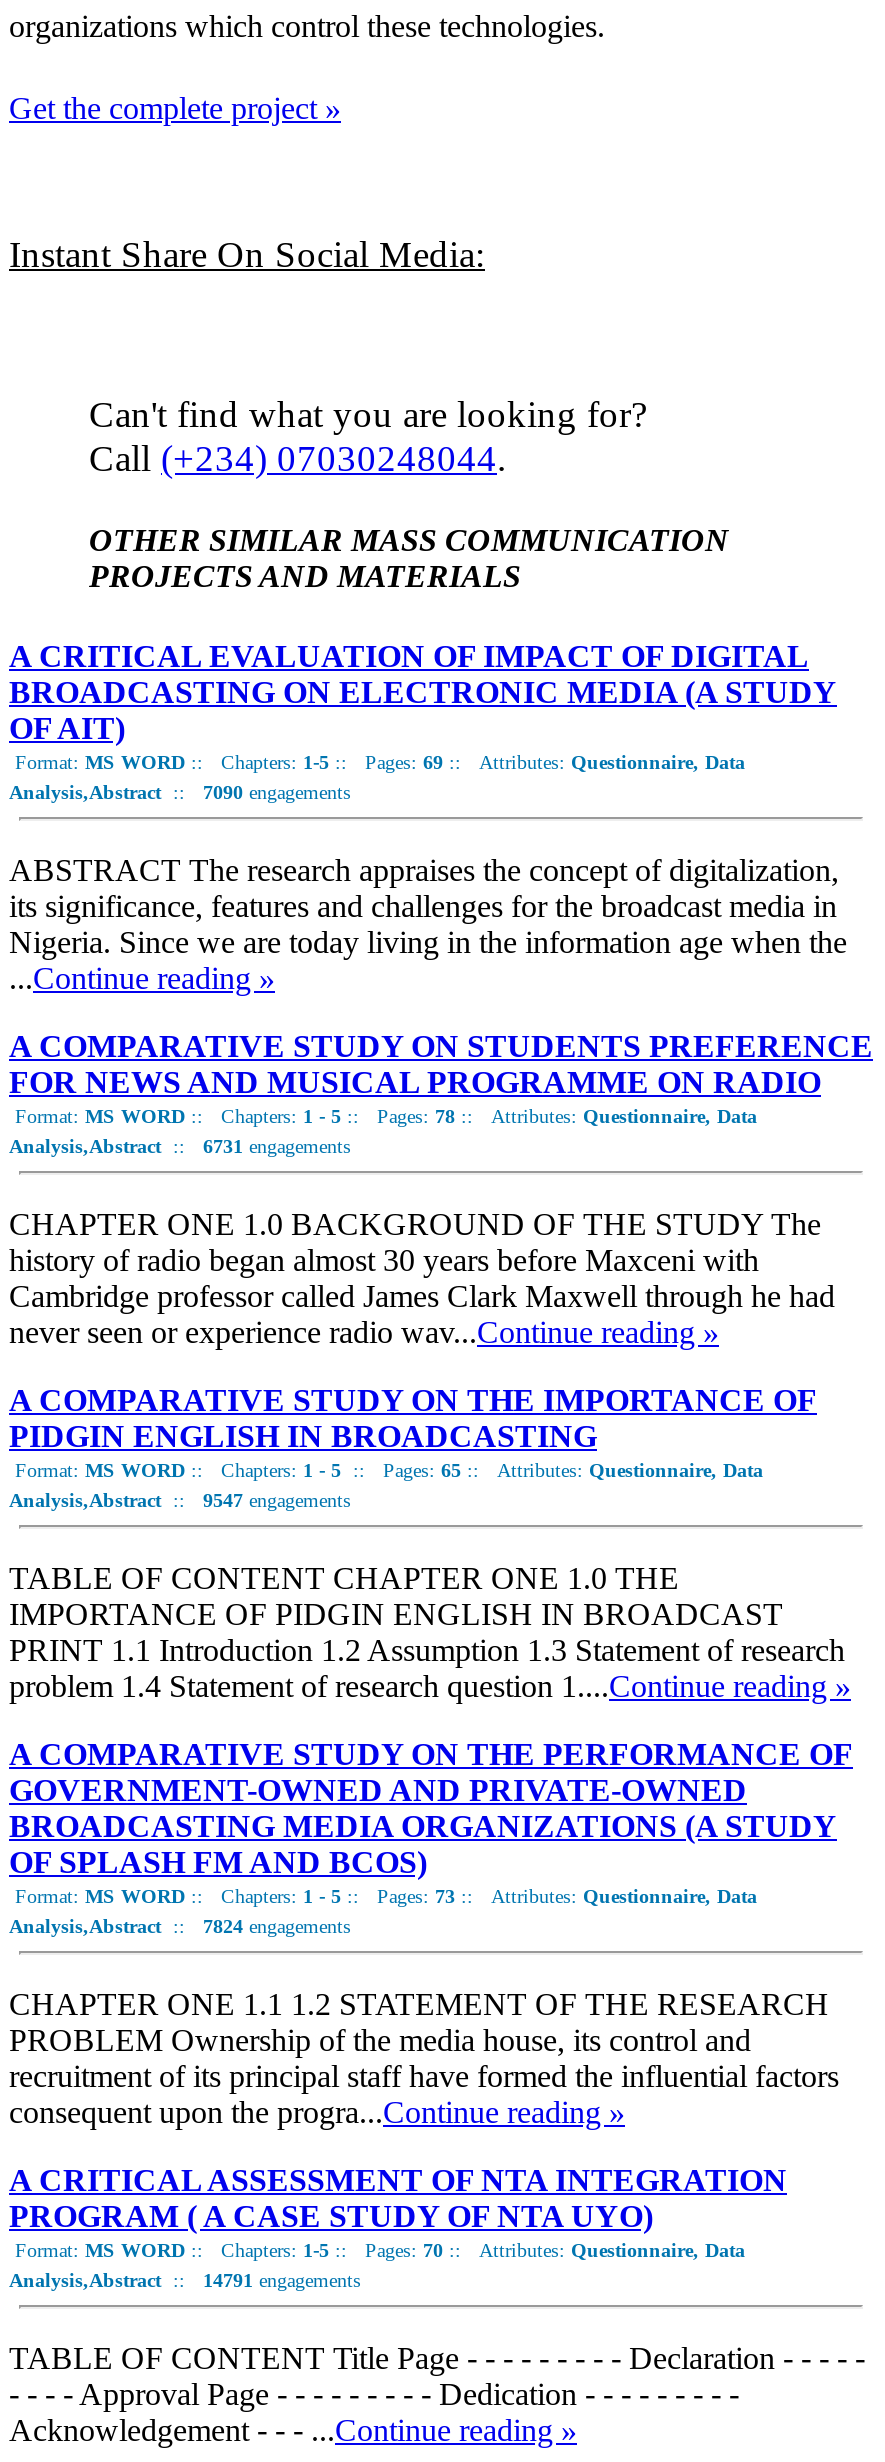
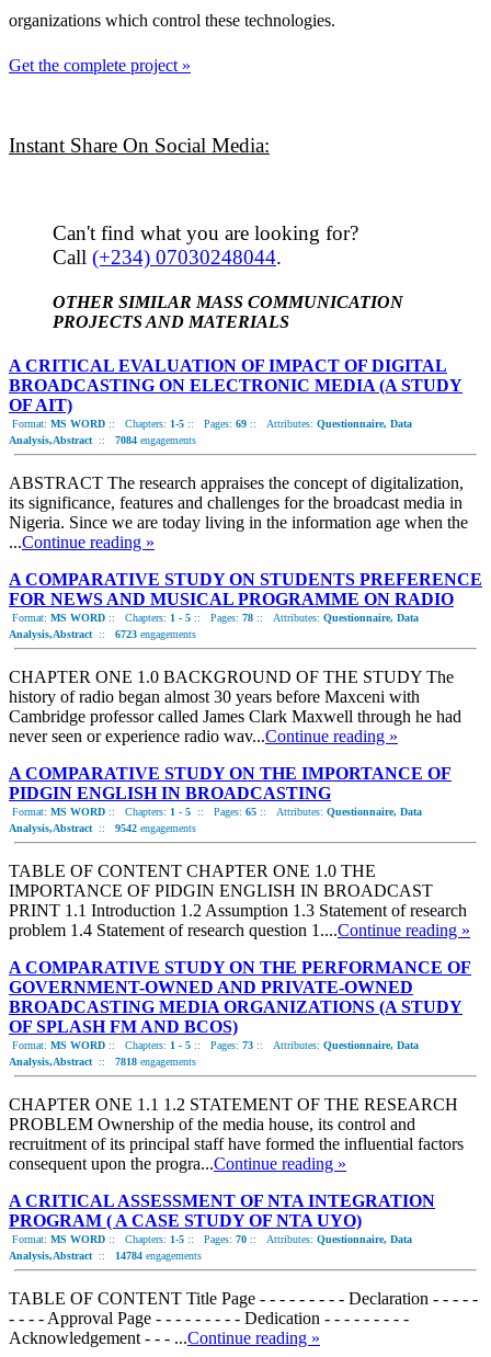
- Analysis,Abstract:: 7090 engagements
+ Analysis,Abstract:: 7084 engagements

- Analysis,Abstract:: 6731 engagements
+ Analysis,Abstract:: 6723 engagements

- Analysis,Abstract:: 9547 engagements
+ Analysis,Abstract:: 9542 engagements

- Analysis,Abstract:: 7824 engagements
+ Analysis,Abstract:: 7818 engagements

- Analysis,Abstract:: 14791 engagements
+ Analysis,Abstract:: 14784 engagements
